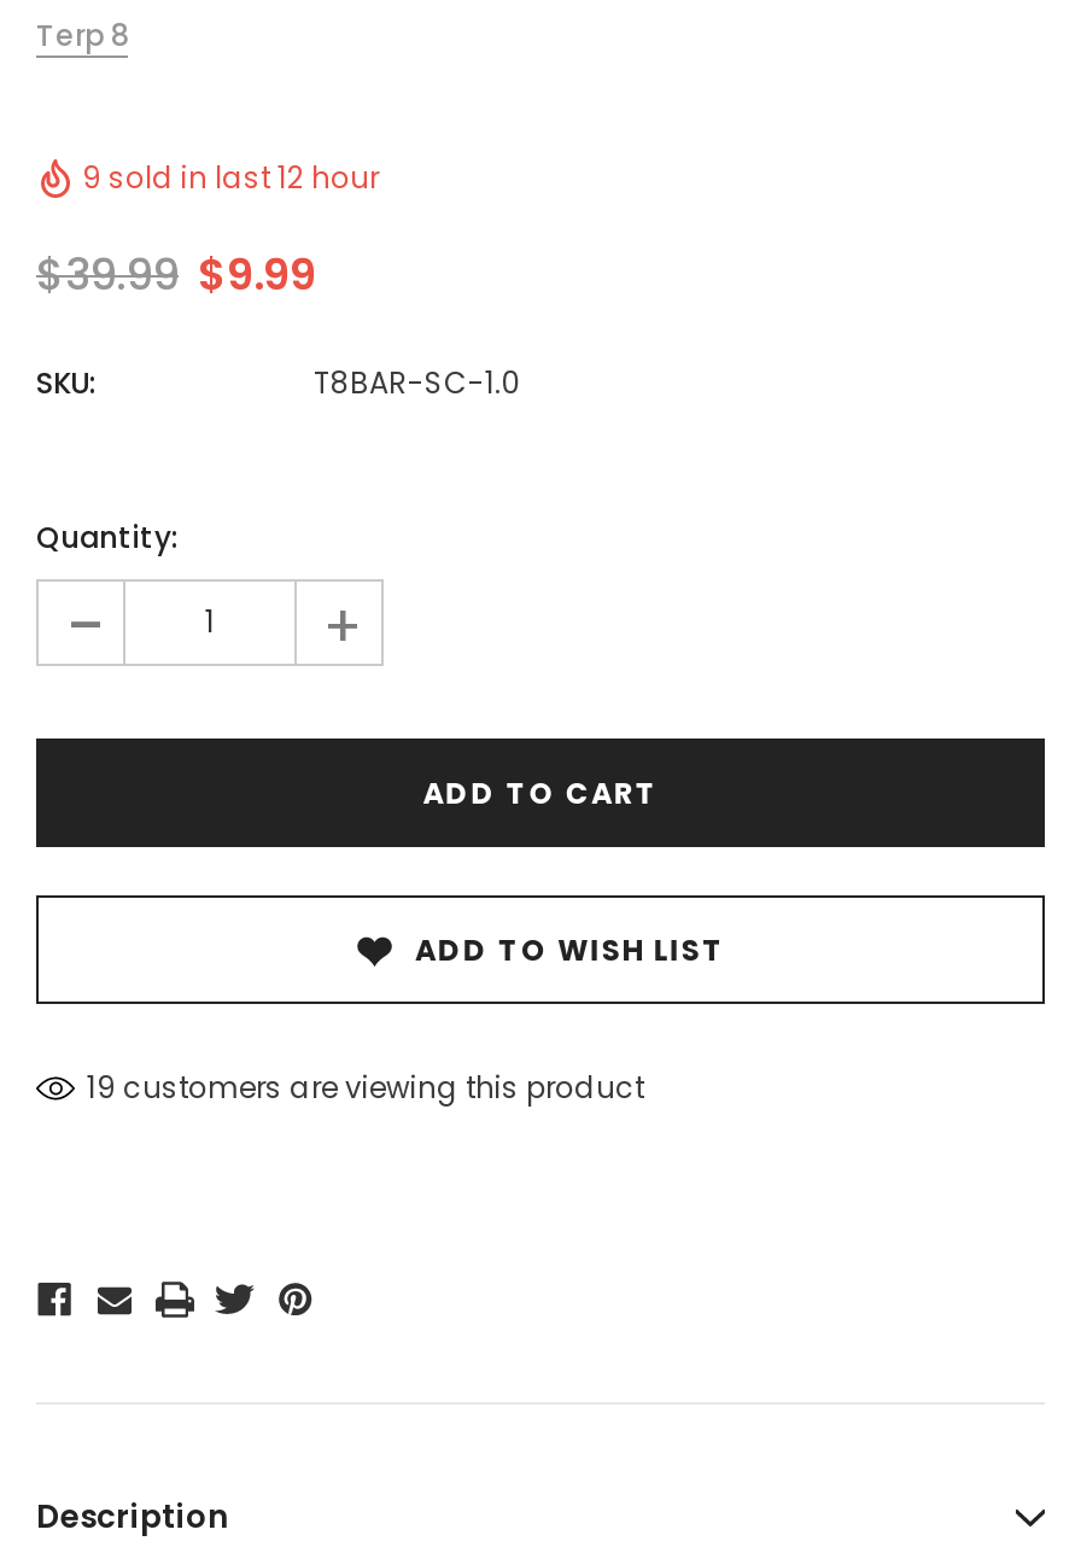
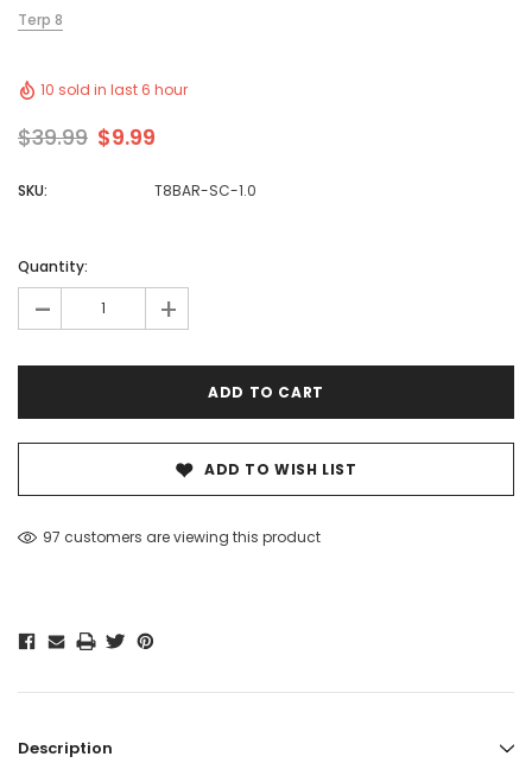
- 9 sold in last 12 hour
+ 10 sold in last 6 hour

- 19 customers are viewing this product
+ 97 customers are viewing this product
